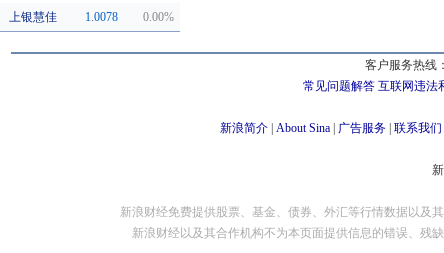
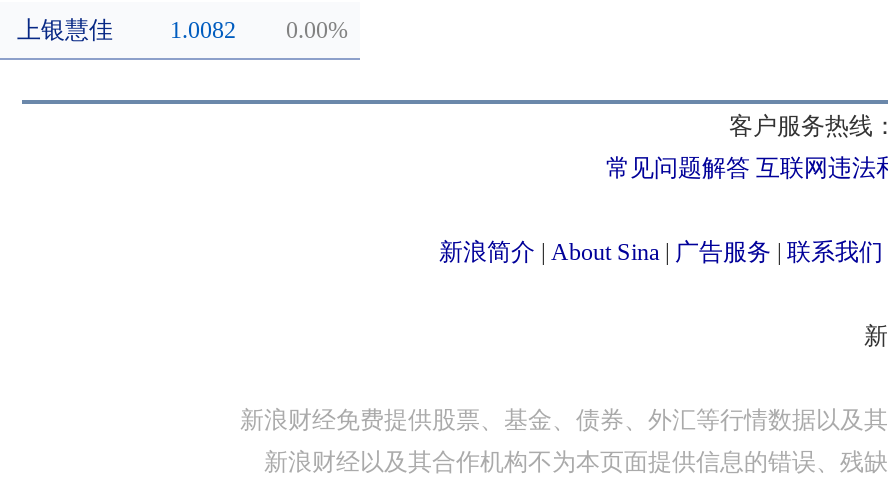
- 1.0078 0.00%
+ 1.0082 0.00%
